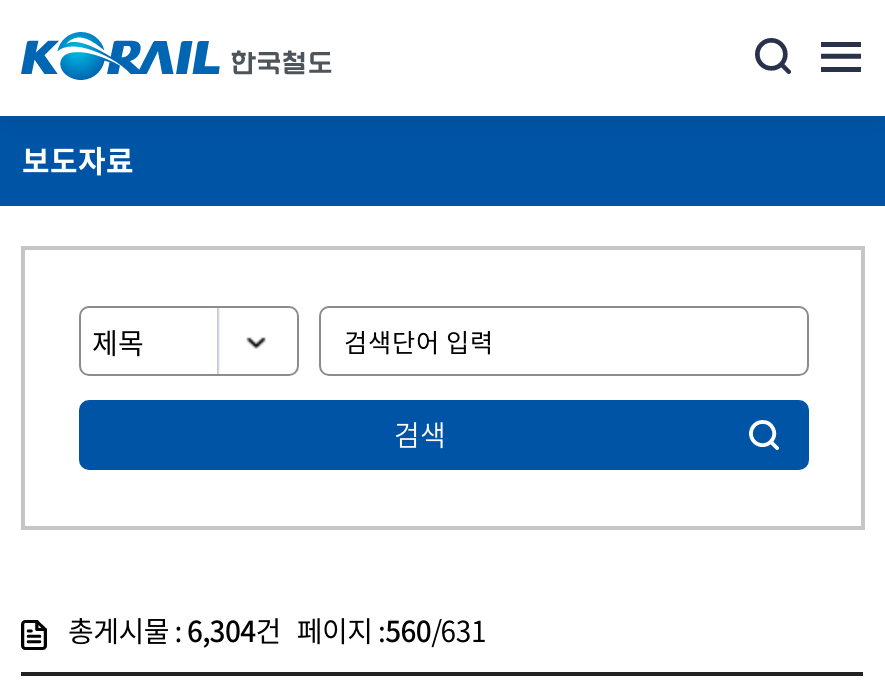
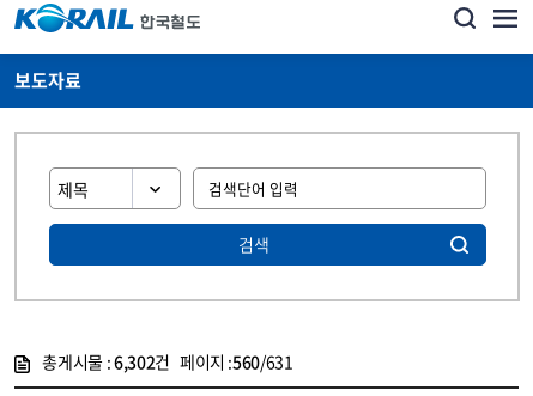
- 총게시물 : 6,304건 페이지 : 560/631
+ 총게시물 : 6,302건 페이지 : 560/631
